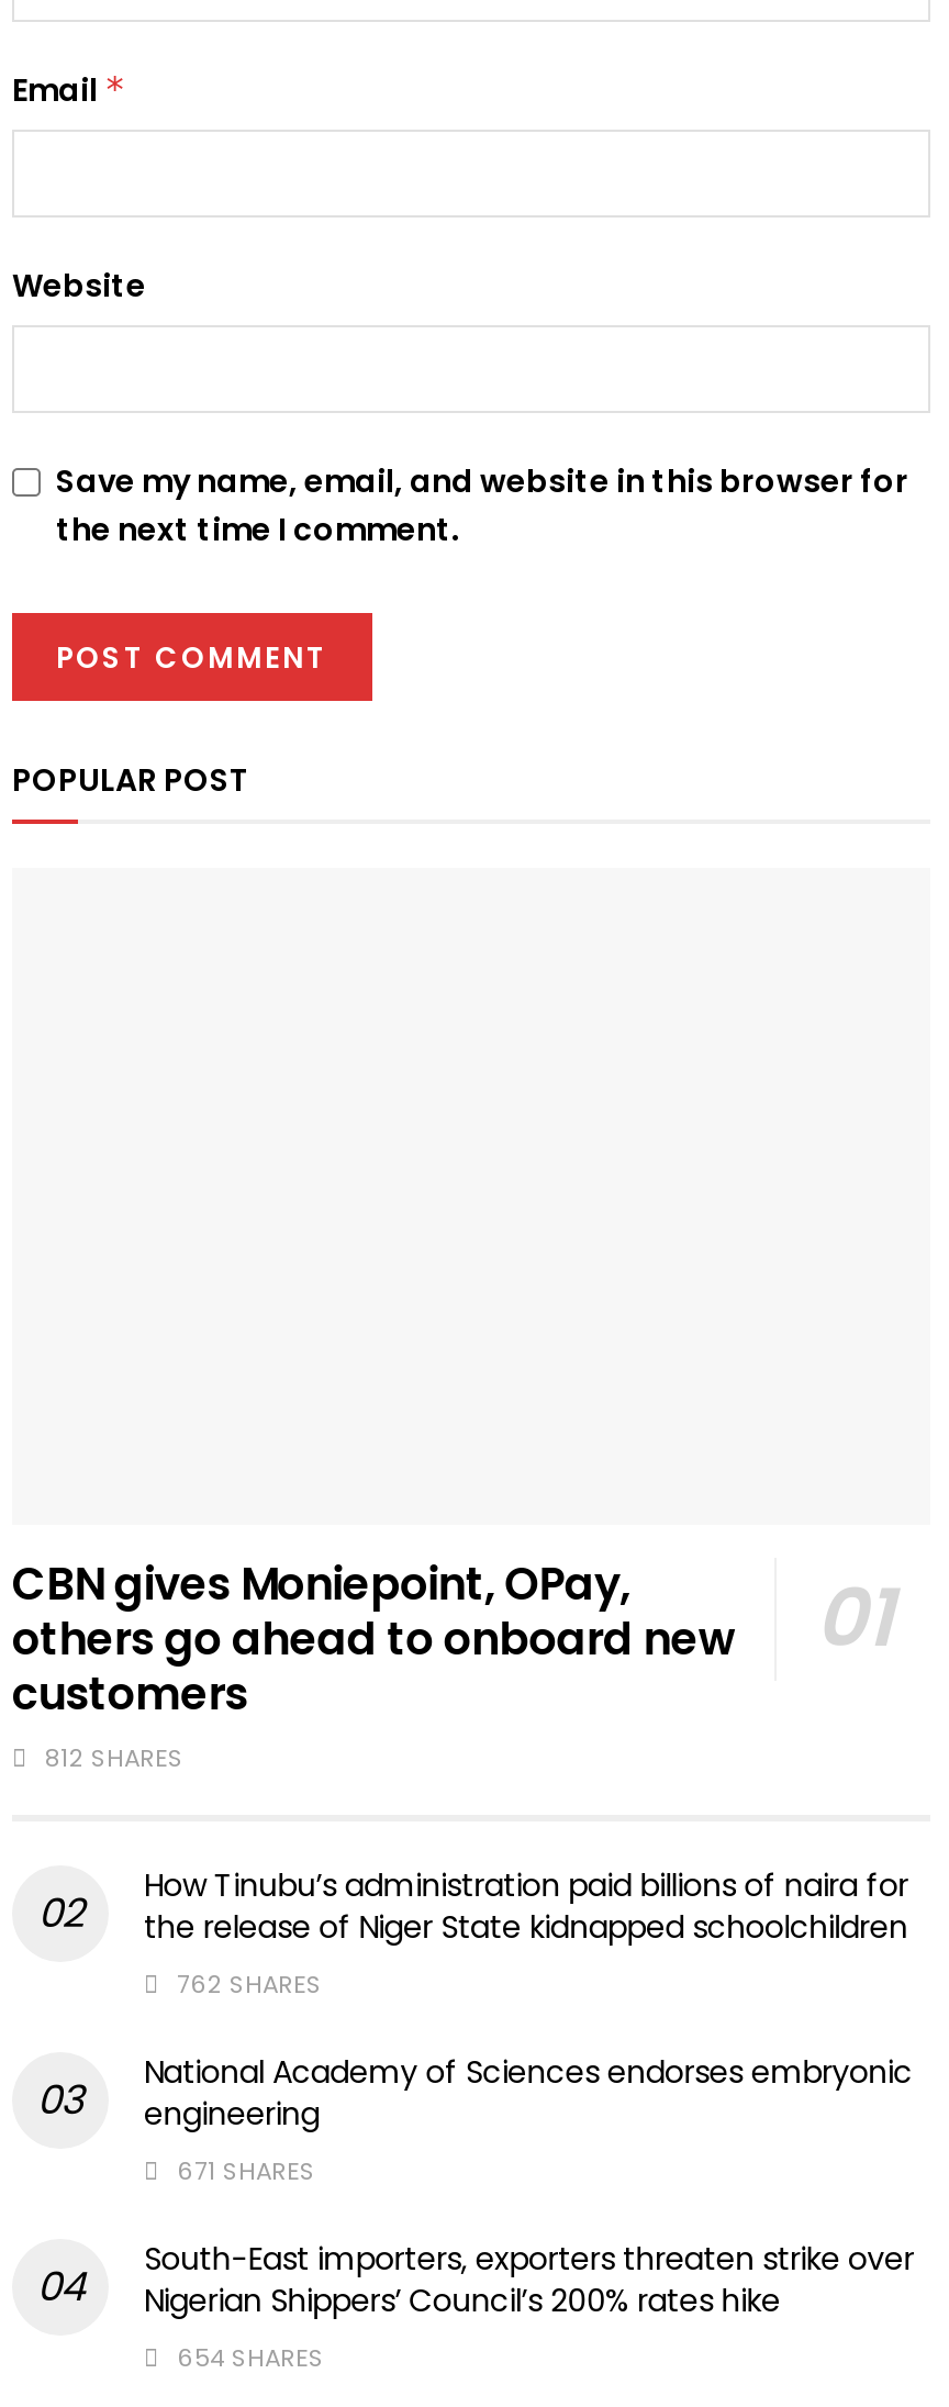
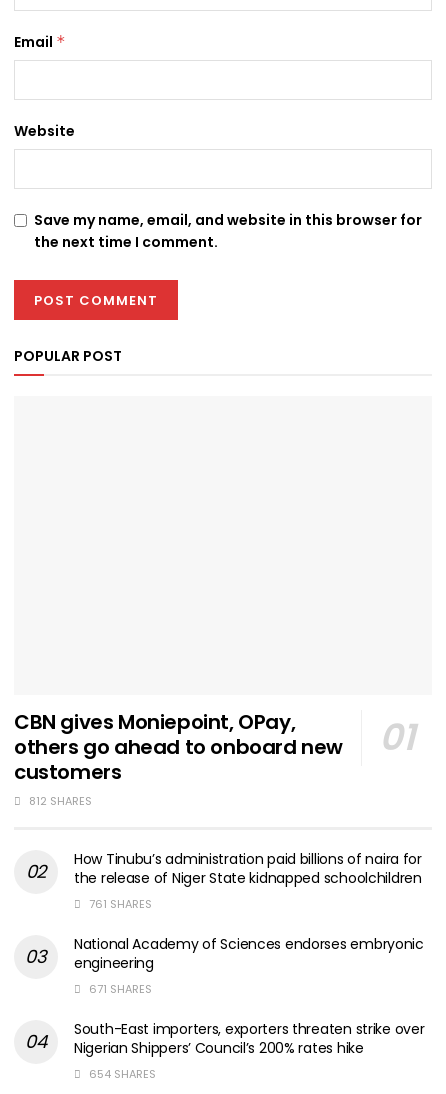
- 762 SHARES
+ 761 SHARES
